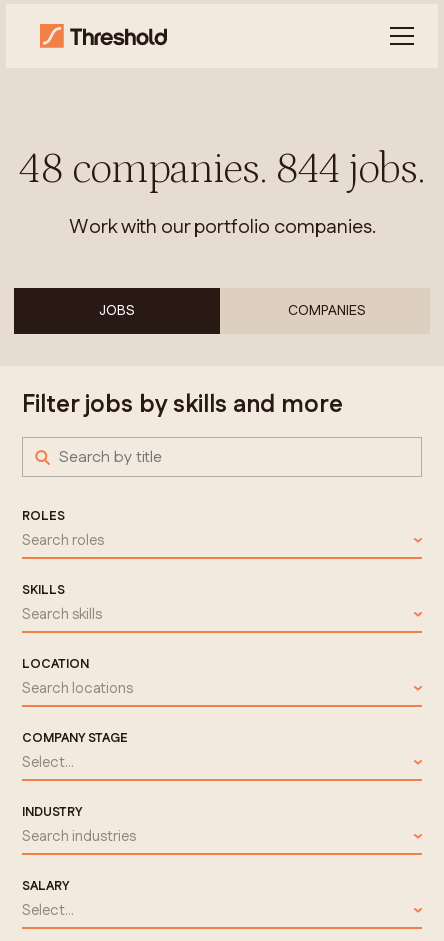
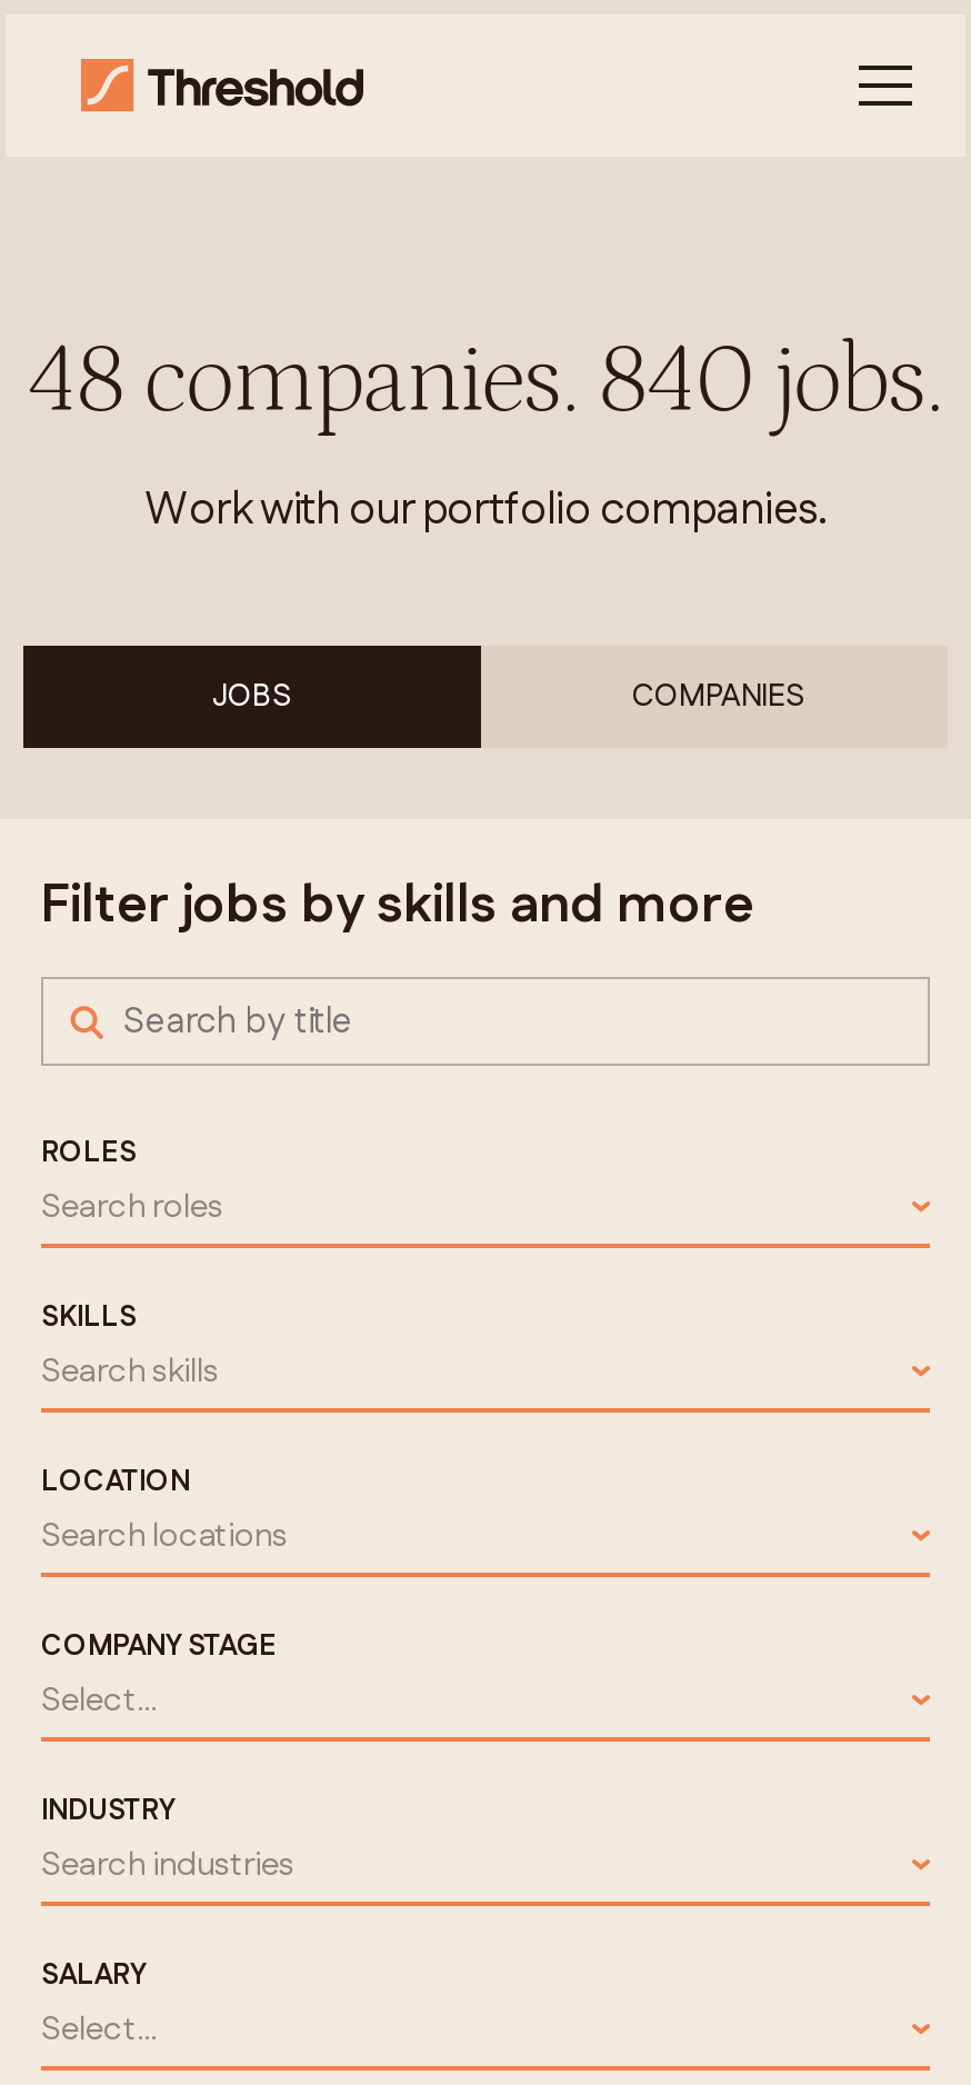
- 48 companies. 844 jobs.
+ 48 companies. 840 jobs.
